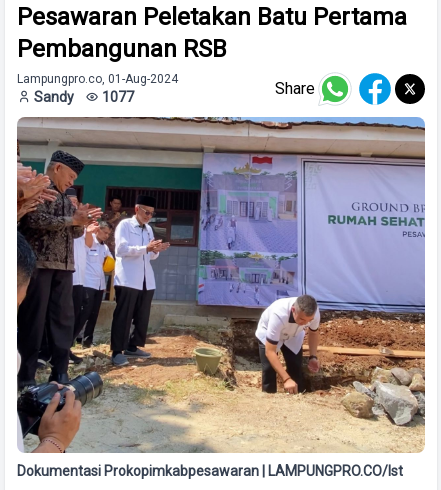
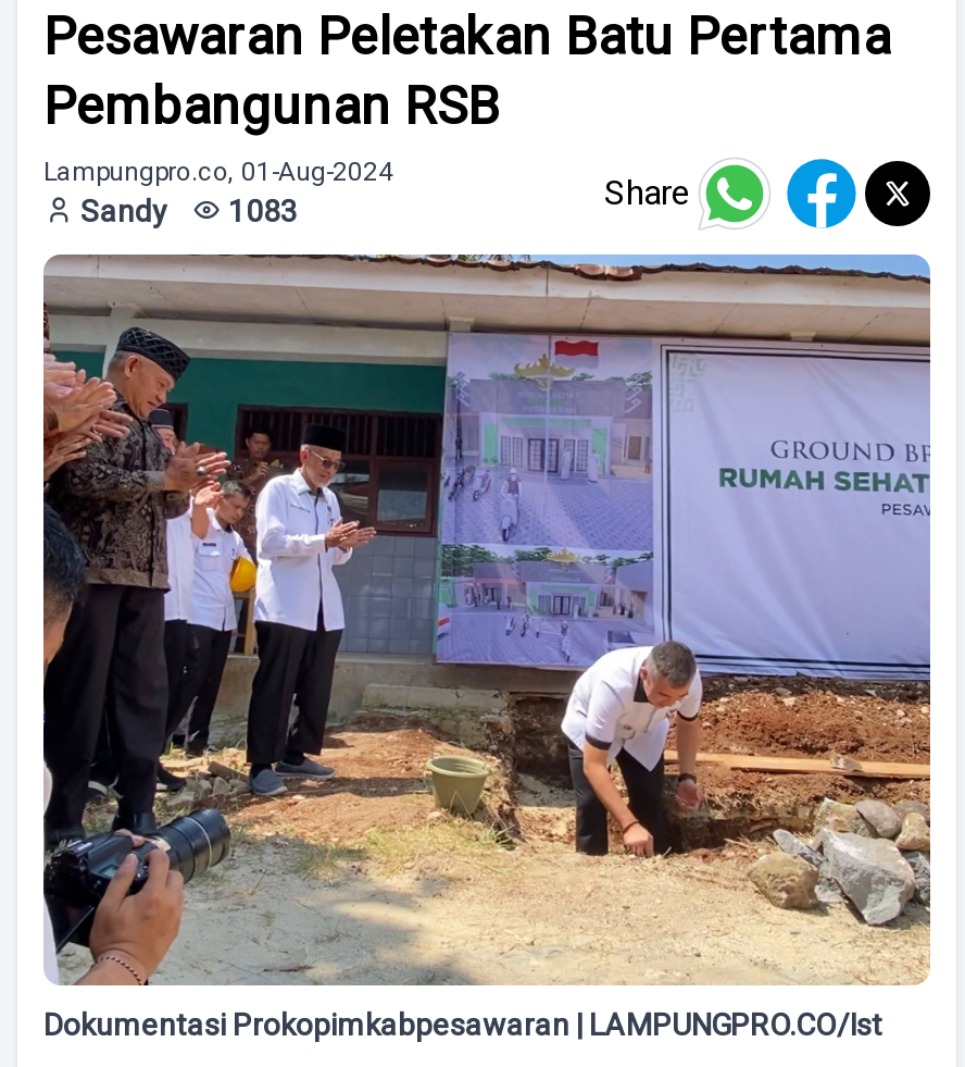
- Sandy 1077
+ Sandy 1083
